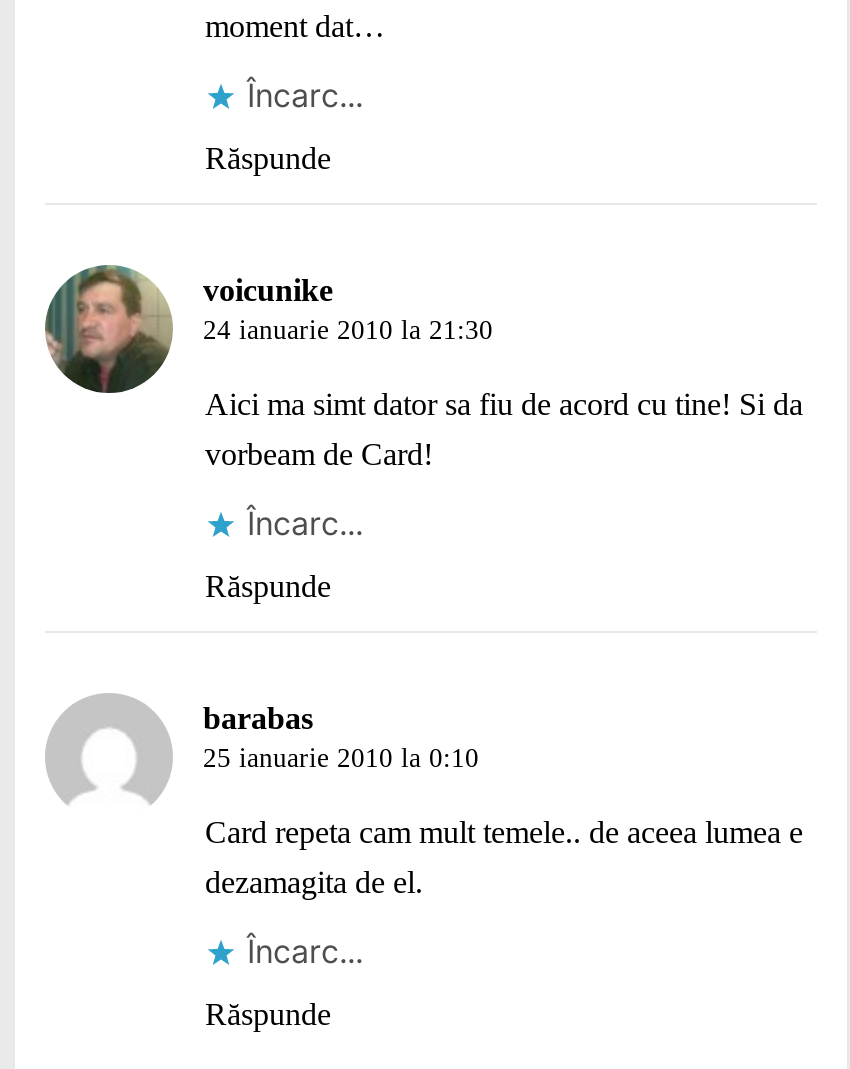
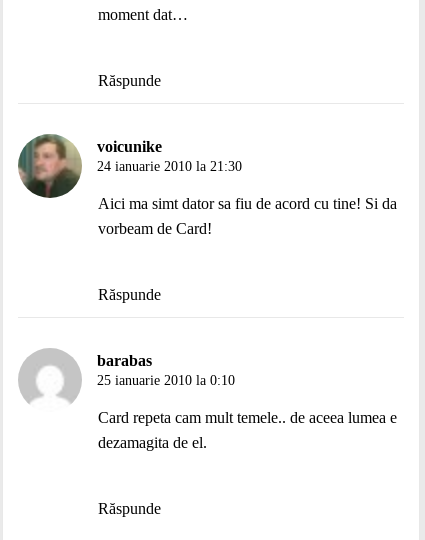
- Încarc...

- Încarc...

- Încarc...
